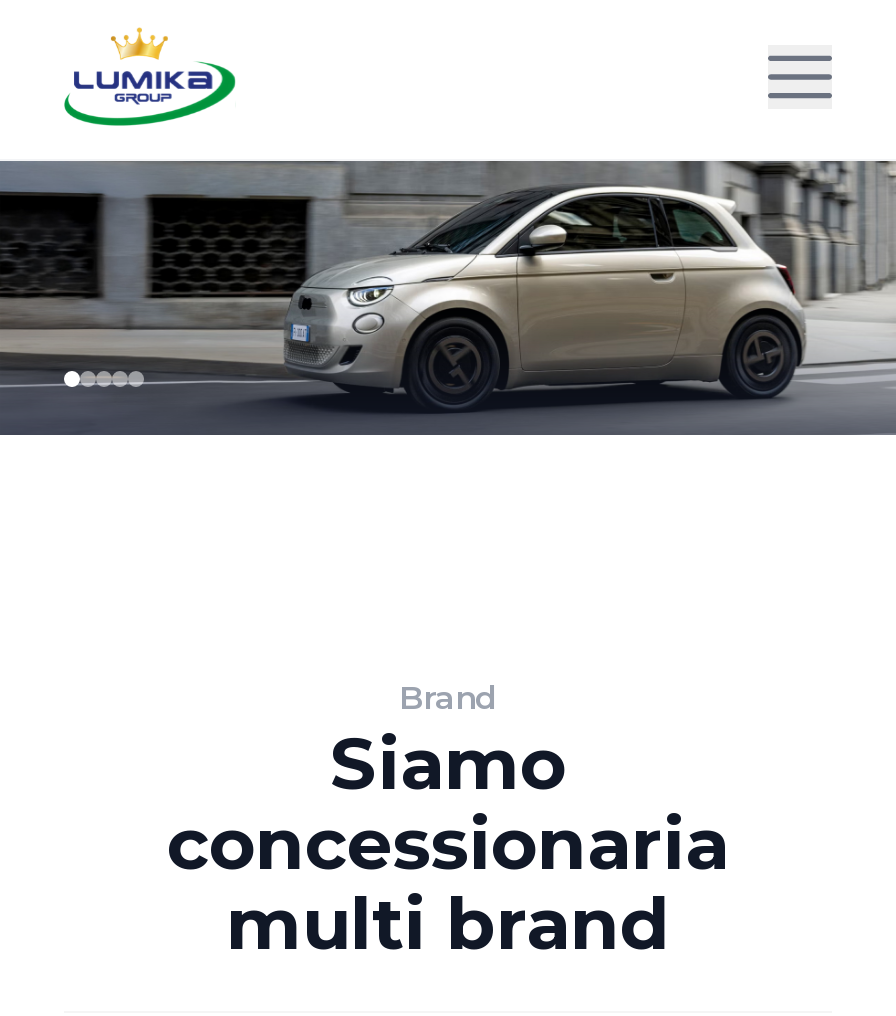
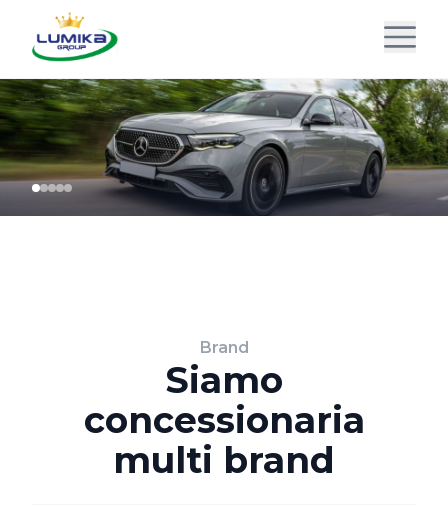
- [image]
+ [image]
